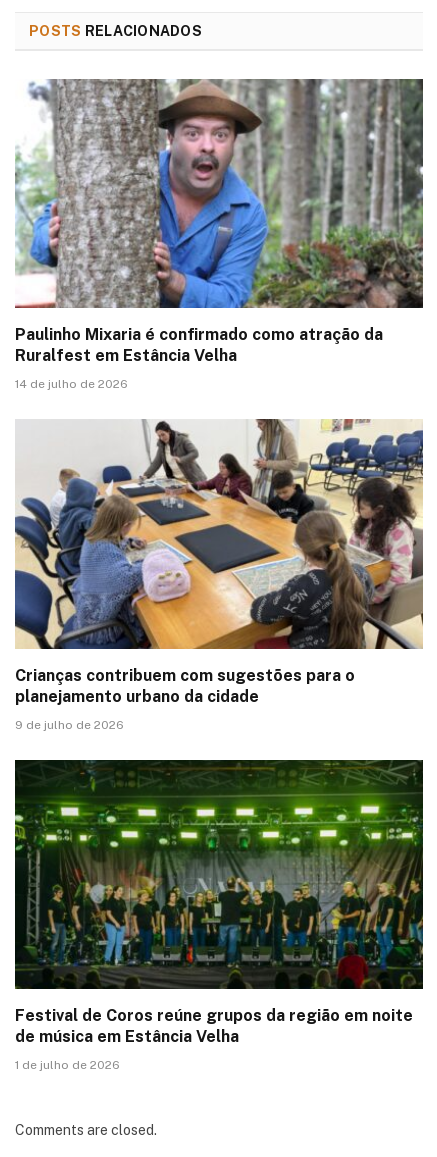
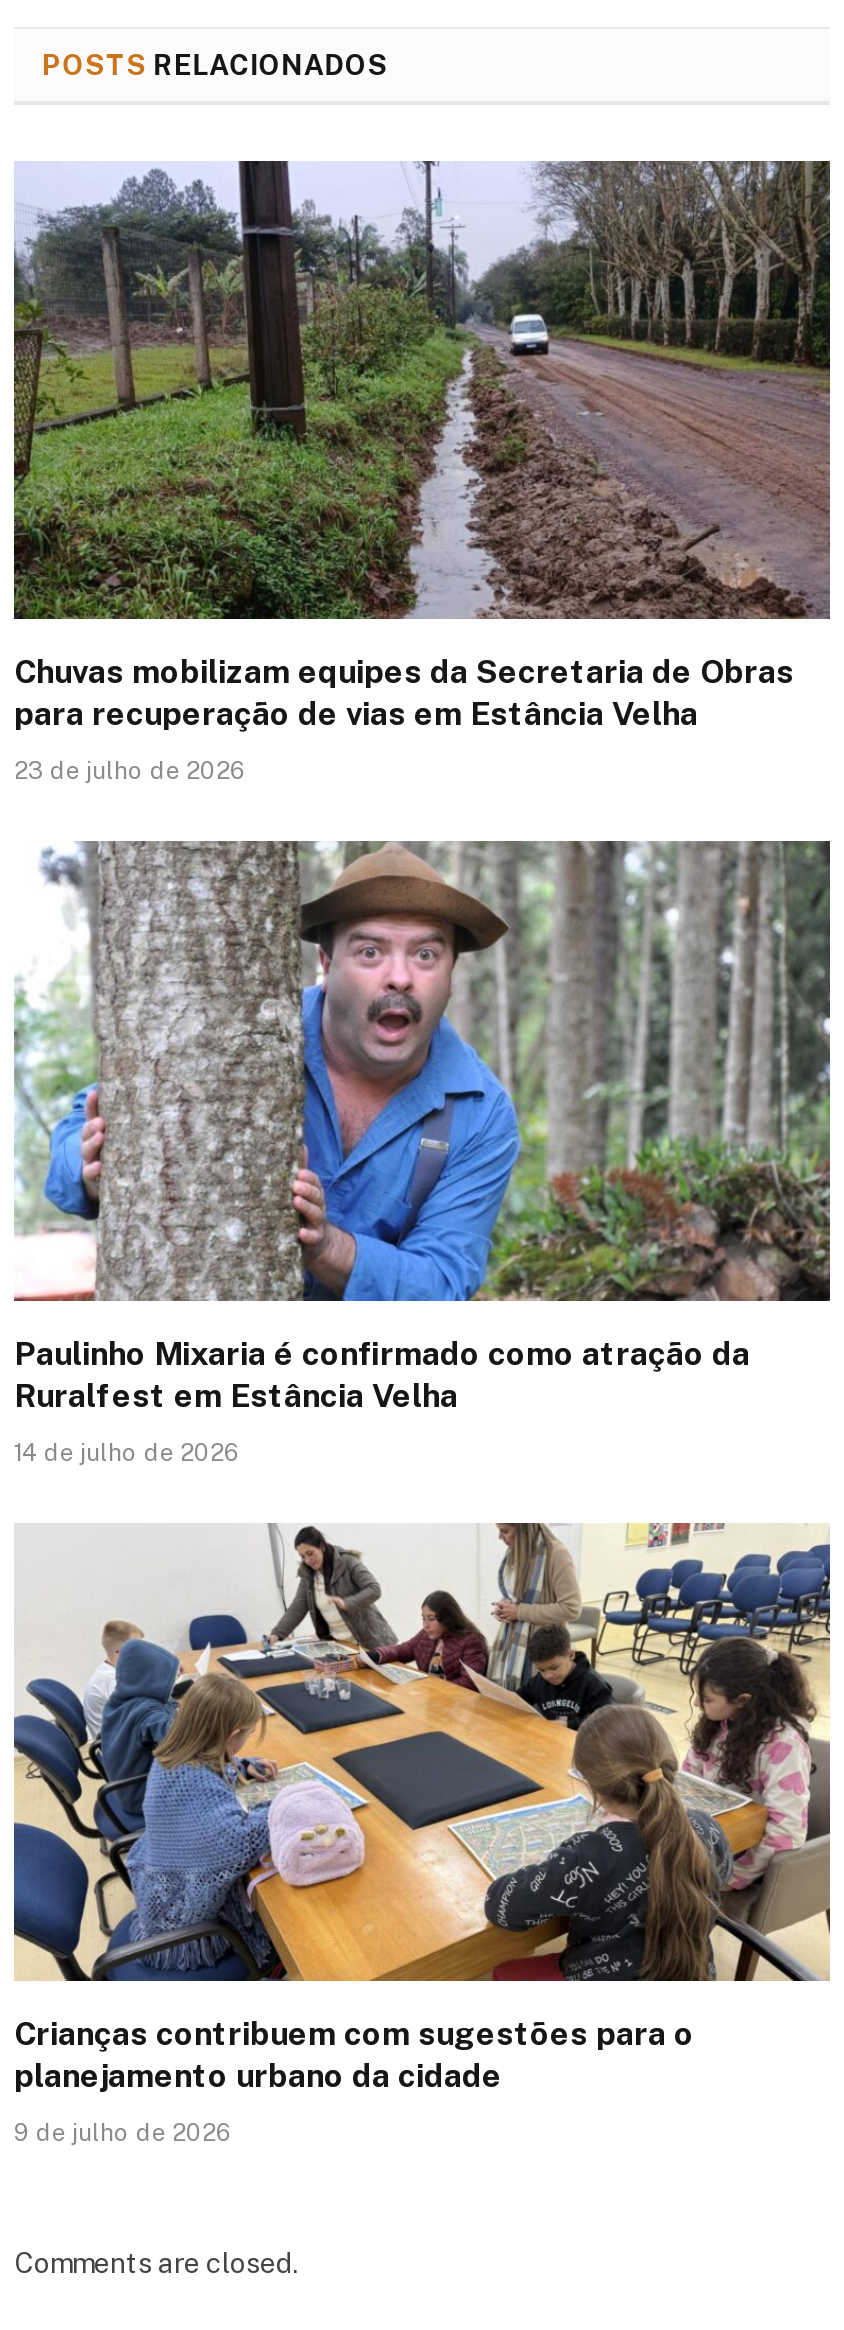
+ [image]
+ Chuvas mobilizam equipes da Secretaria de Obras
+ para recuperação de vias em Estância Velha
+ 23 de julho de 2026

moved down: [image] | Paulinho Mixaria é confirmado como atração da | Ruralfest em Estância Velha | 14 de julho de 2026 | Crianças contribuem com sugestões para o | planejamento urbano da cidade | 9 de julho de 2026

- [image]
- Festival de Coros reúne grupos da região em noite
- de música em Estância Velha
- 1 de julho de 2026
